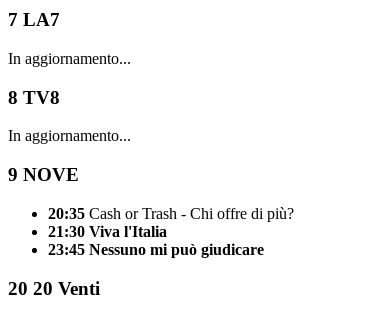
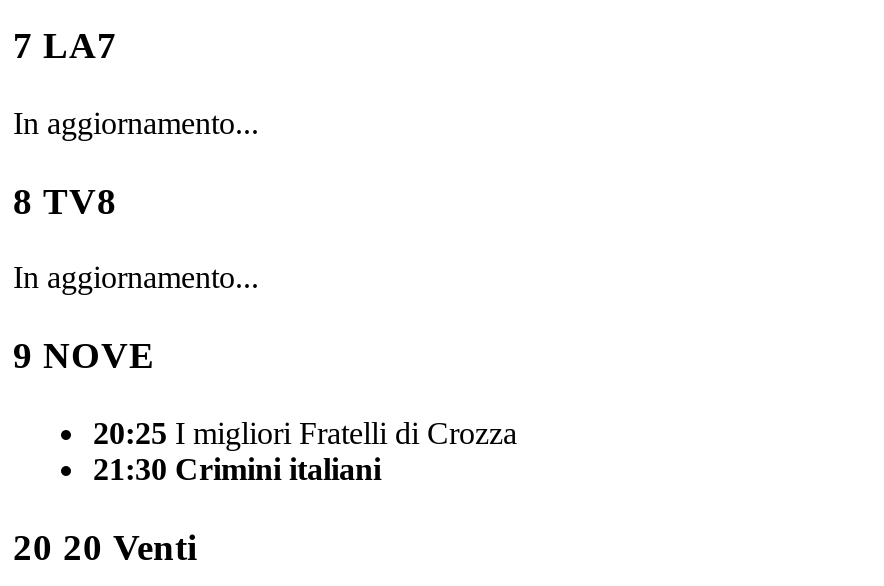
- 20:35 Cash or Trash - Chi offre di più?
- 21:30 Viva l'Italia
- 23:45 Nessuno mi può giudicare
+ 20:25 I migliori Fratelli di Crozza
+ 21:30 Crimini italiani
